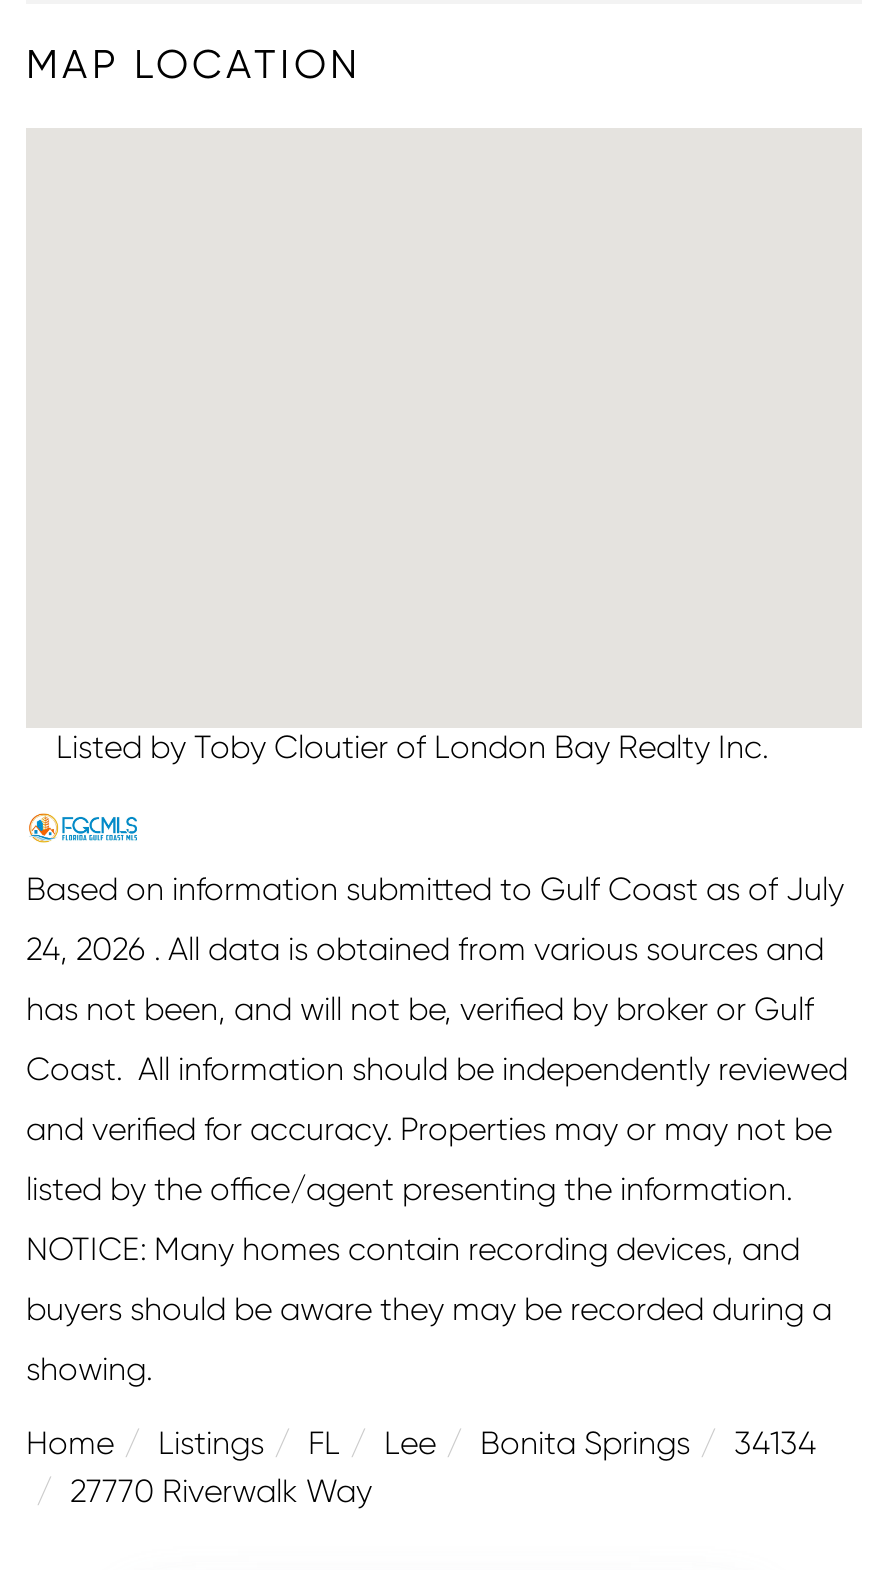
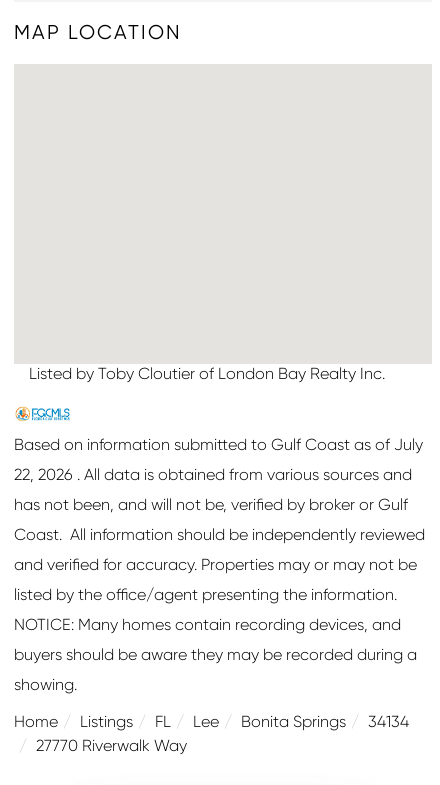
- 24, 2026 . All data is obtained from various sources and
+ 22, 2026 . All data is obtained from various sources and
